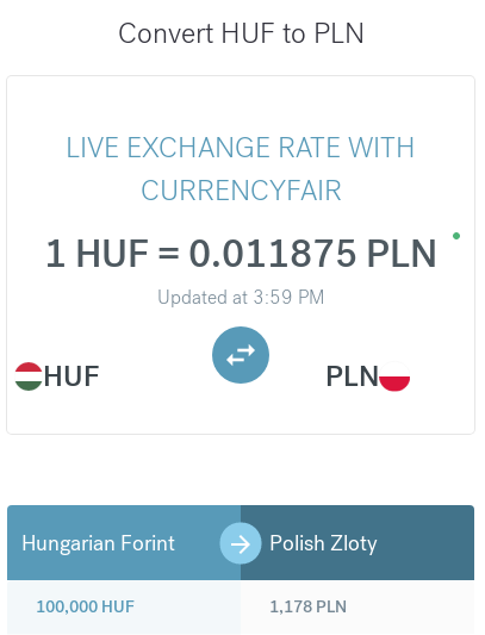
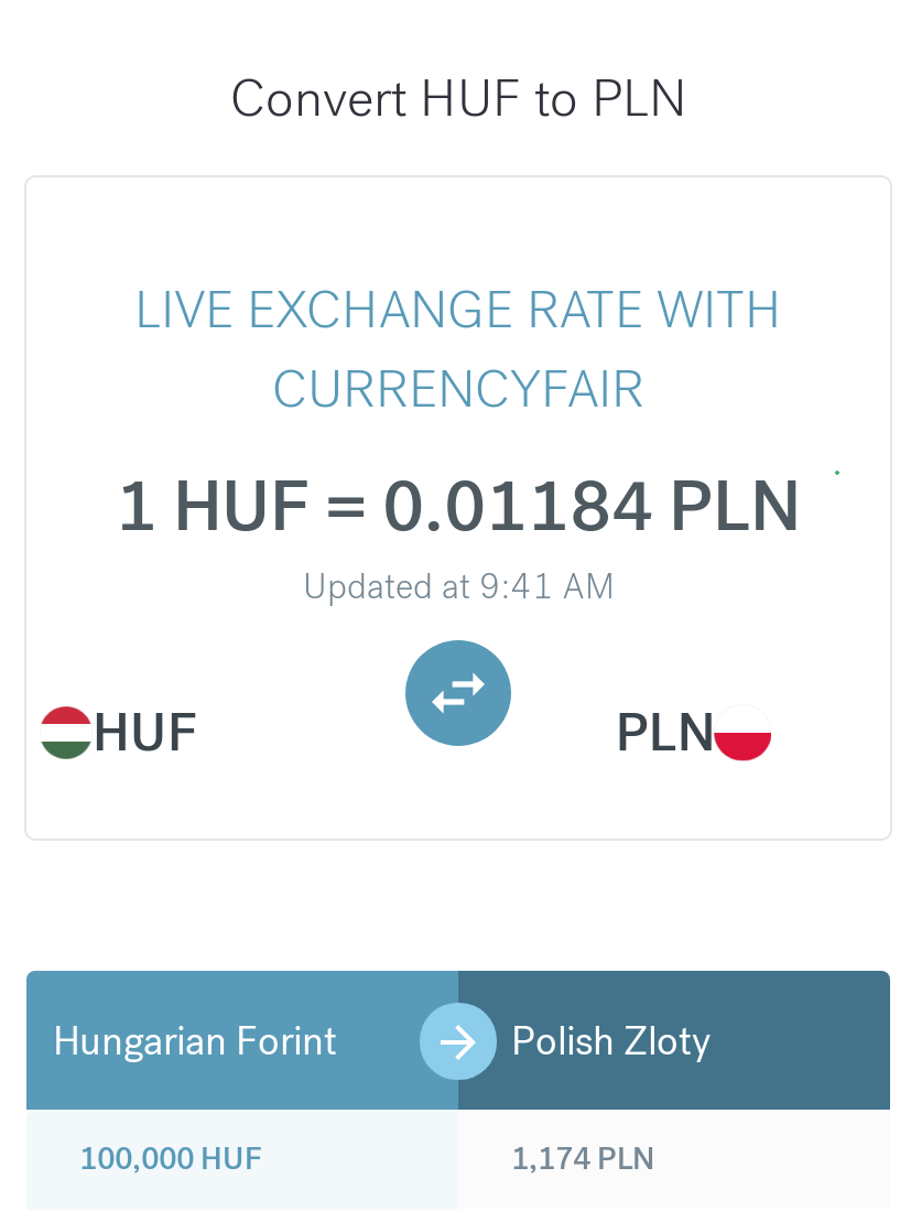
- 1 HUF = 0.011875 PLN
+ 1 HUF = 0.01184 PLN

- Updated at 3:59 PM
+ Updated at 9:41 AM

- 1,178 PLN
+ 1,174 PLN
